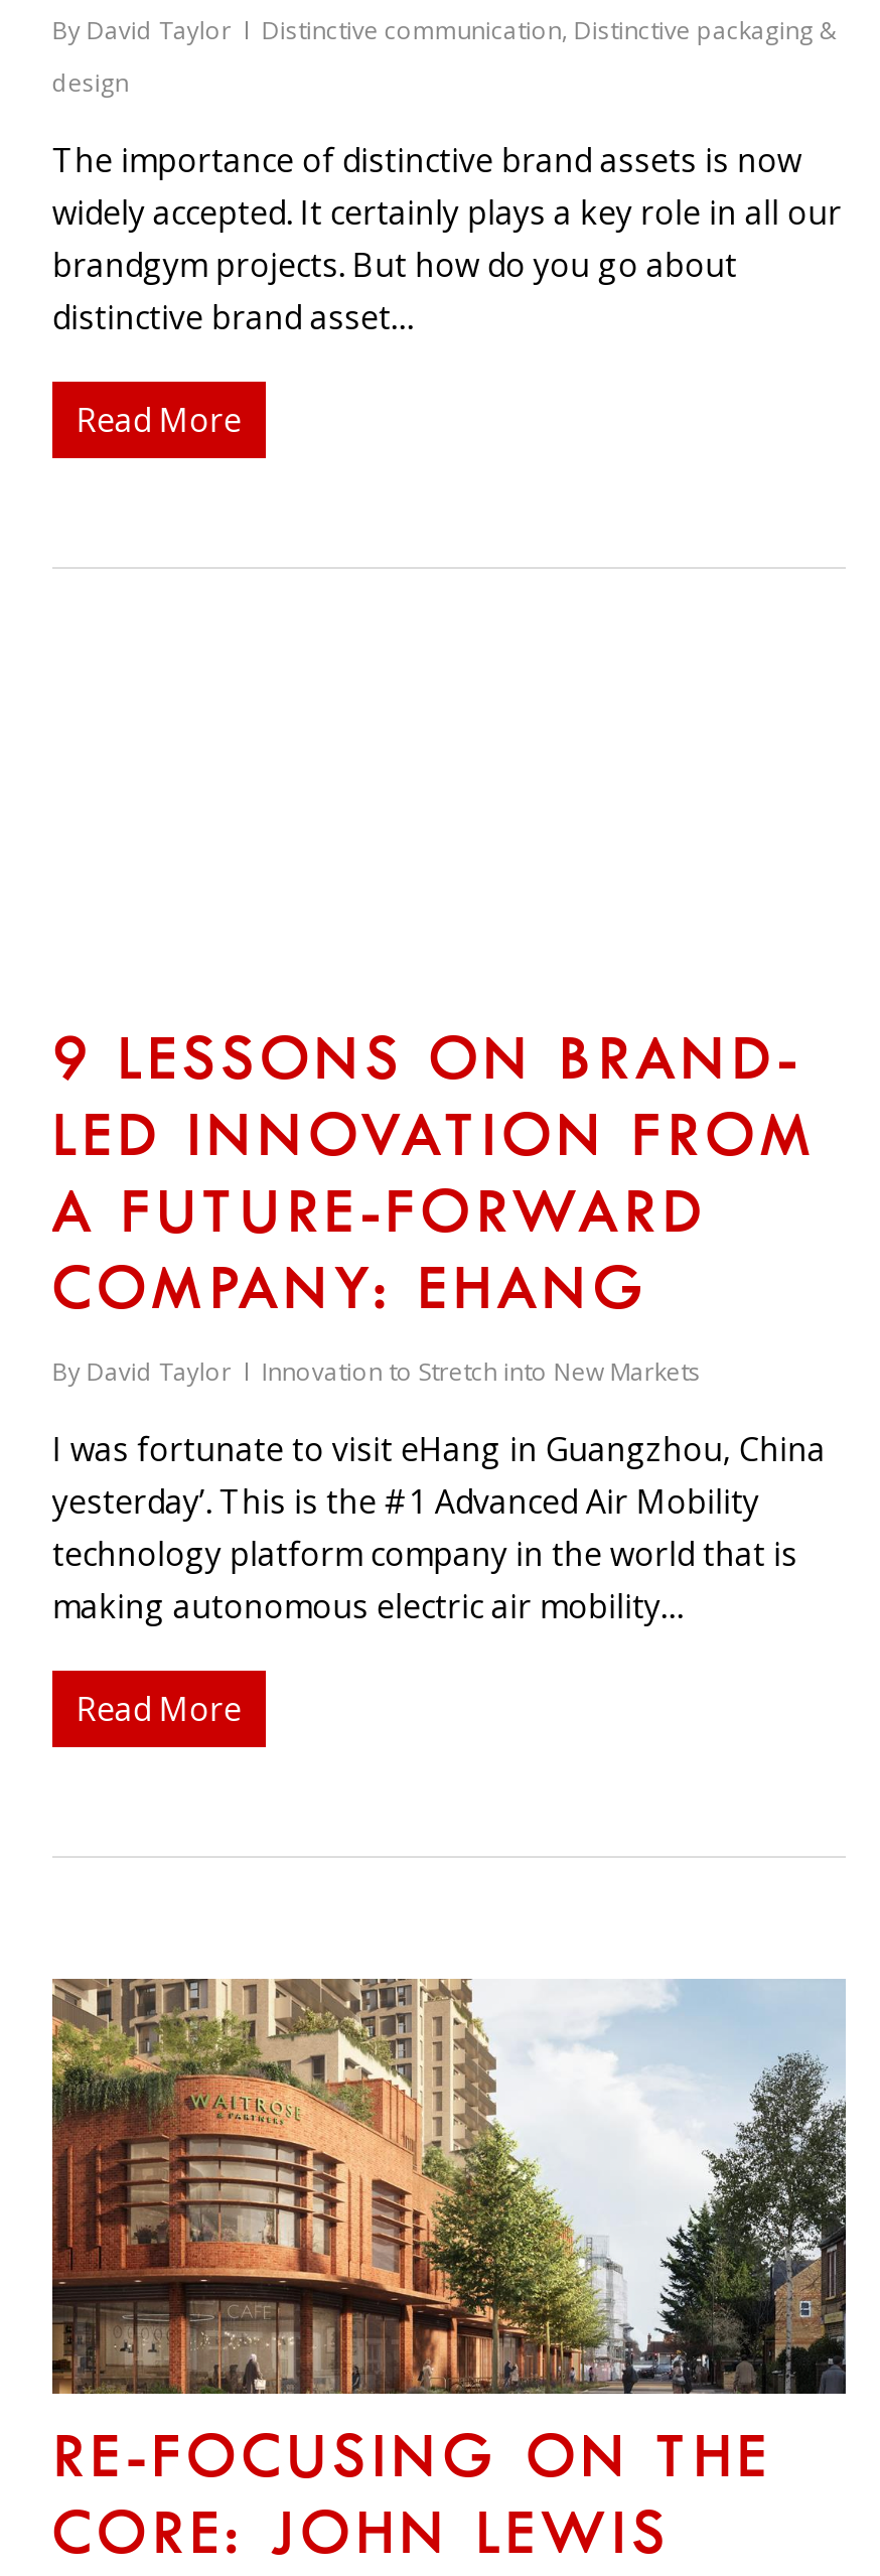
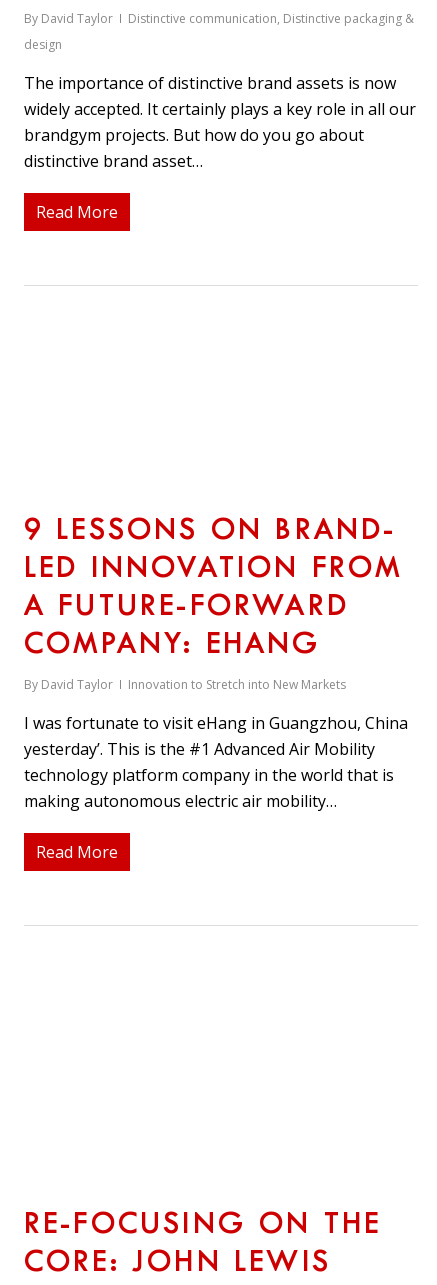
- [image]
